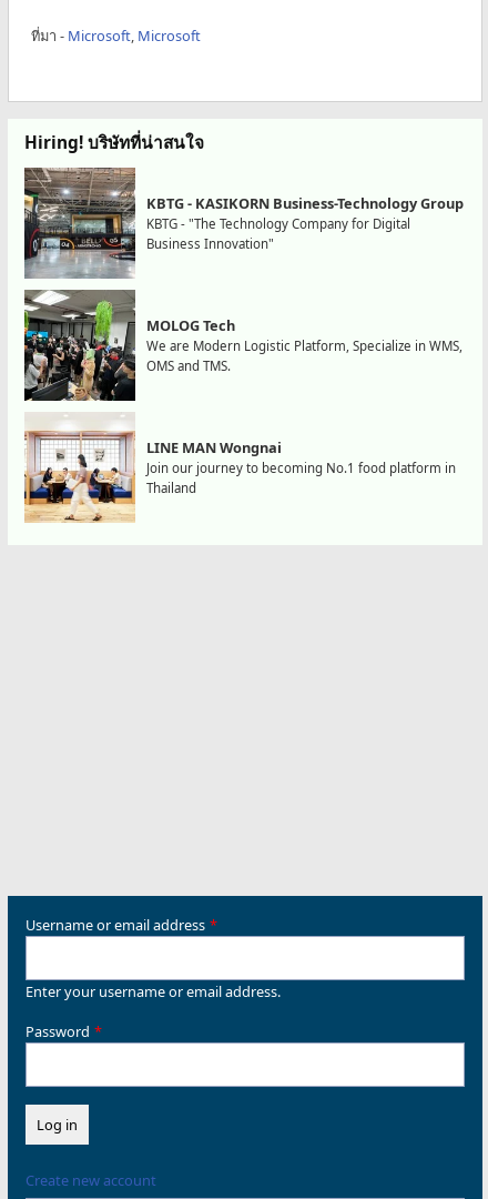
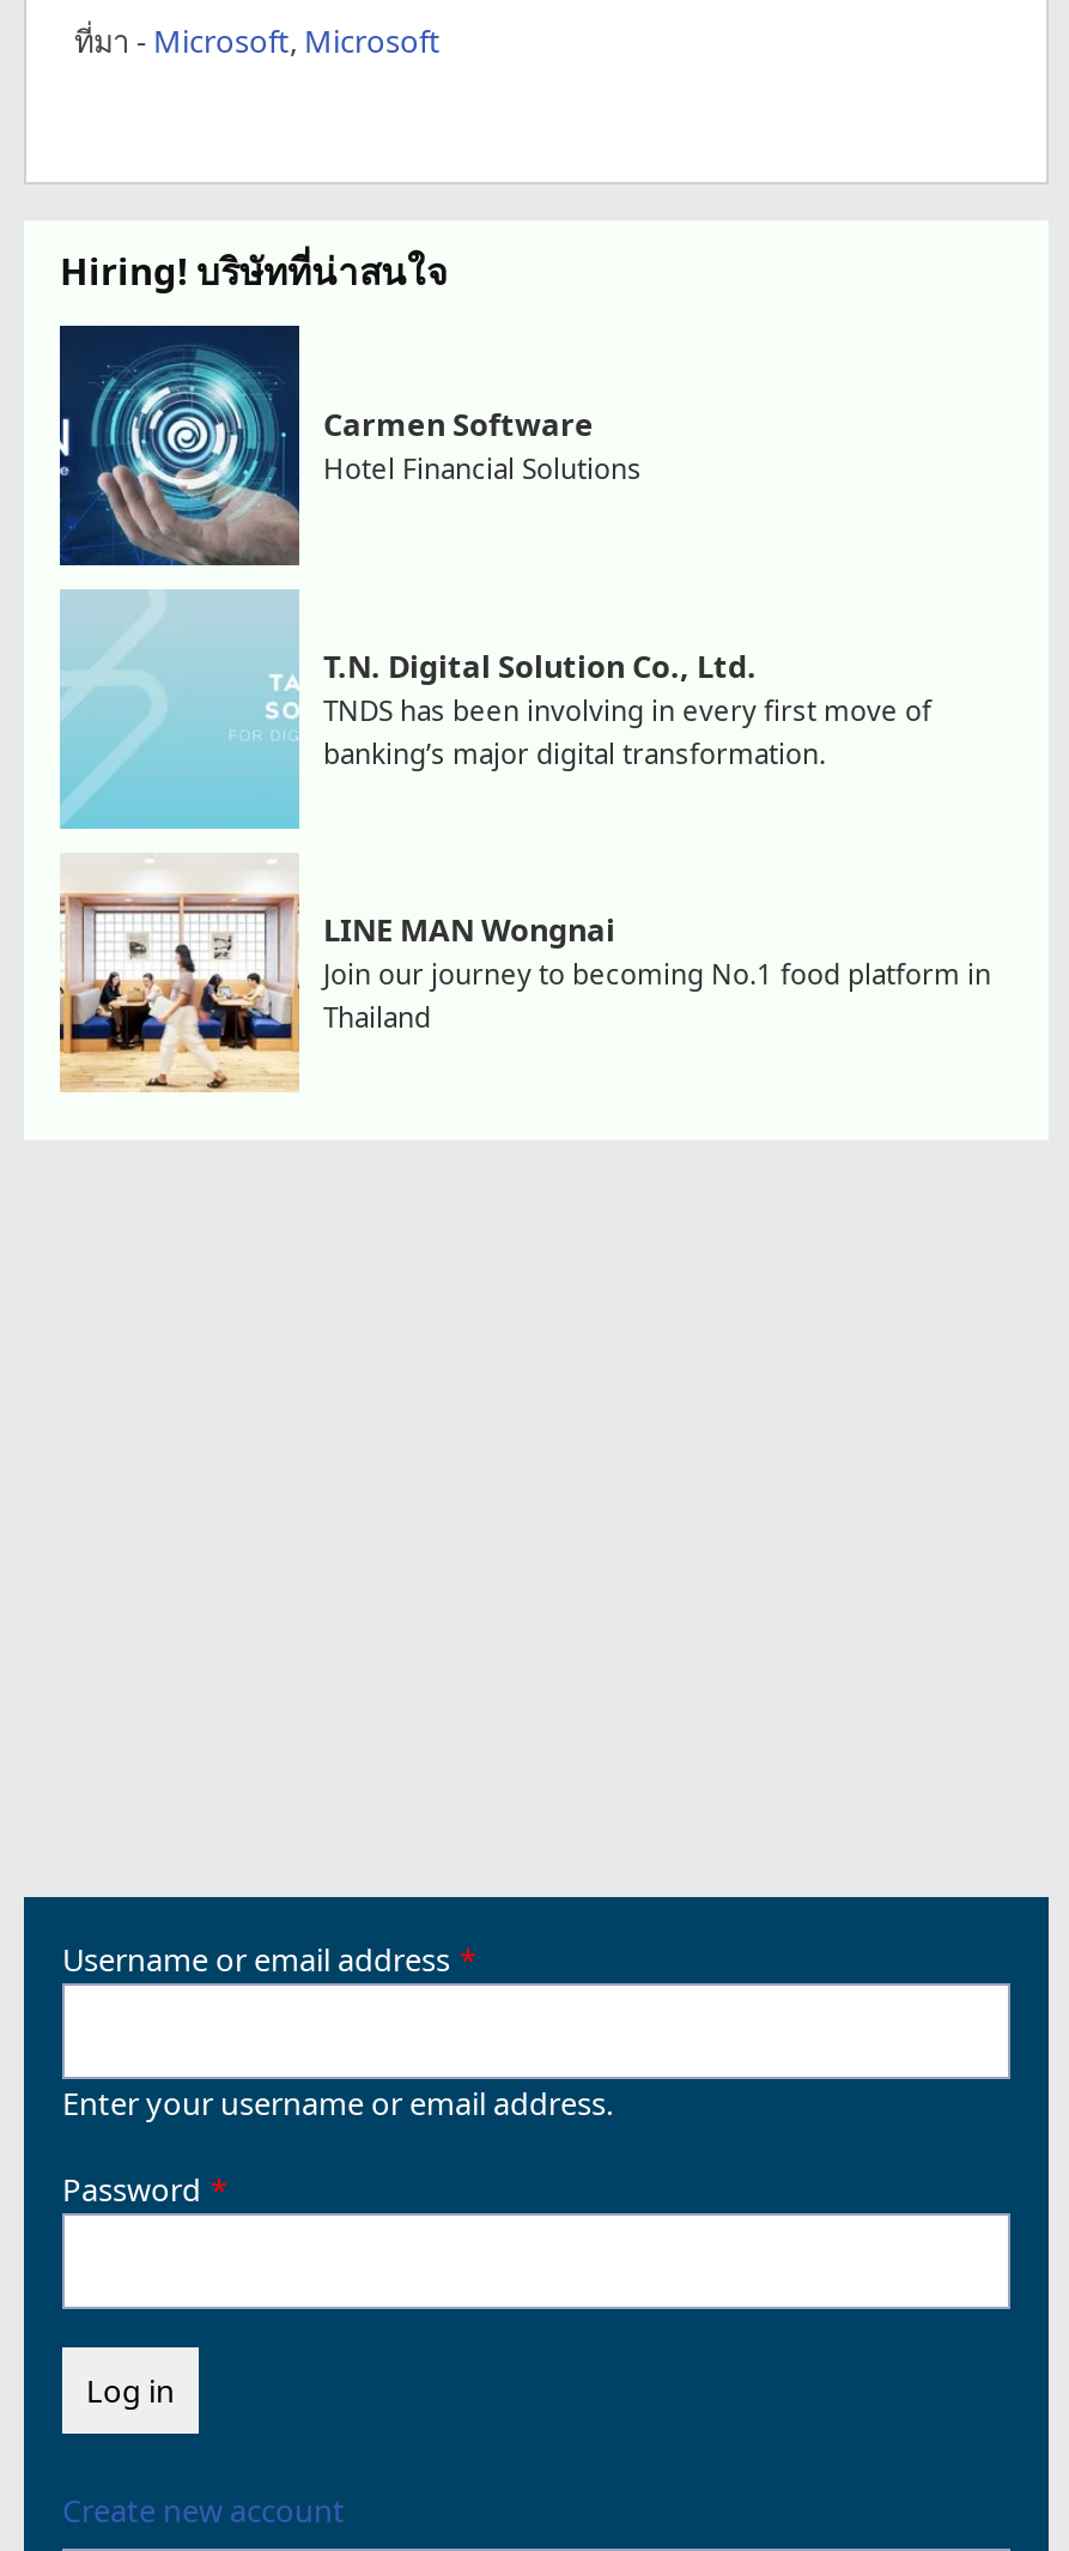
- [image]
- KBTG - KASIKORN Business-Technology Group
- KBTG - "The Technology Company for Digital
- Business Innovation"
+ [image]
+ Carmen Software
+ Hotel Financial Solutions

- [image]
- MOLOG Tech
- We are Modern Logistic Platform, Specialize in WMS,
- OMS and TMS.
+ [image]
+ T.N. Digital Solution Co., Ltd.
+ TNDS has been involving in every first move of
+ banking’s major digital transformation.
